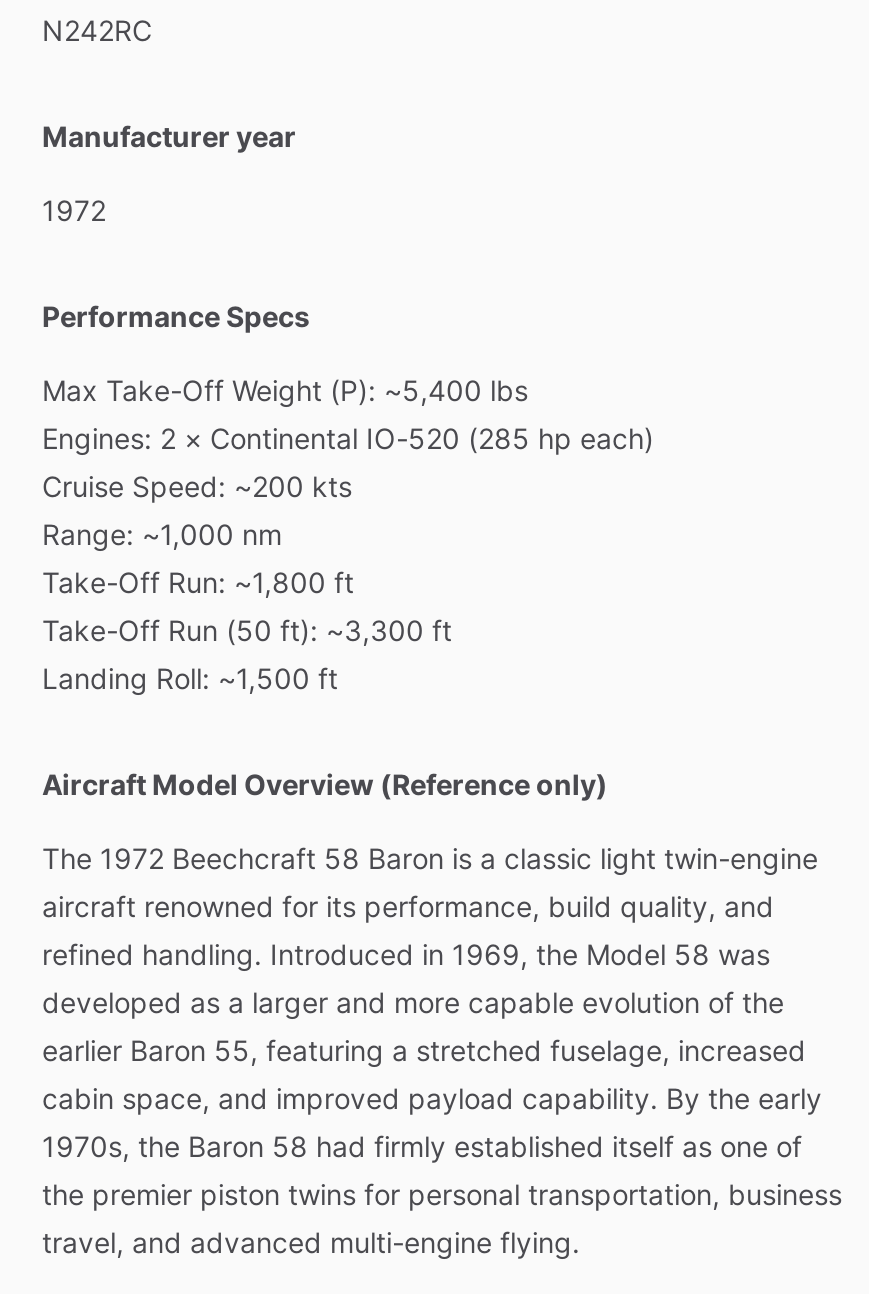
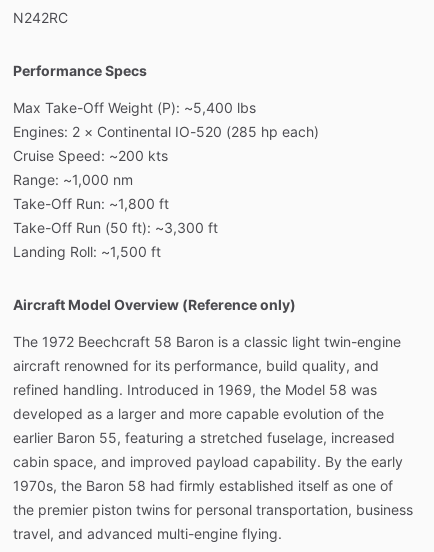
- Manufacturer year
- 1972
